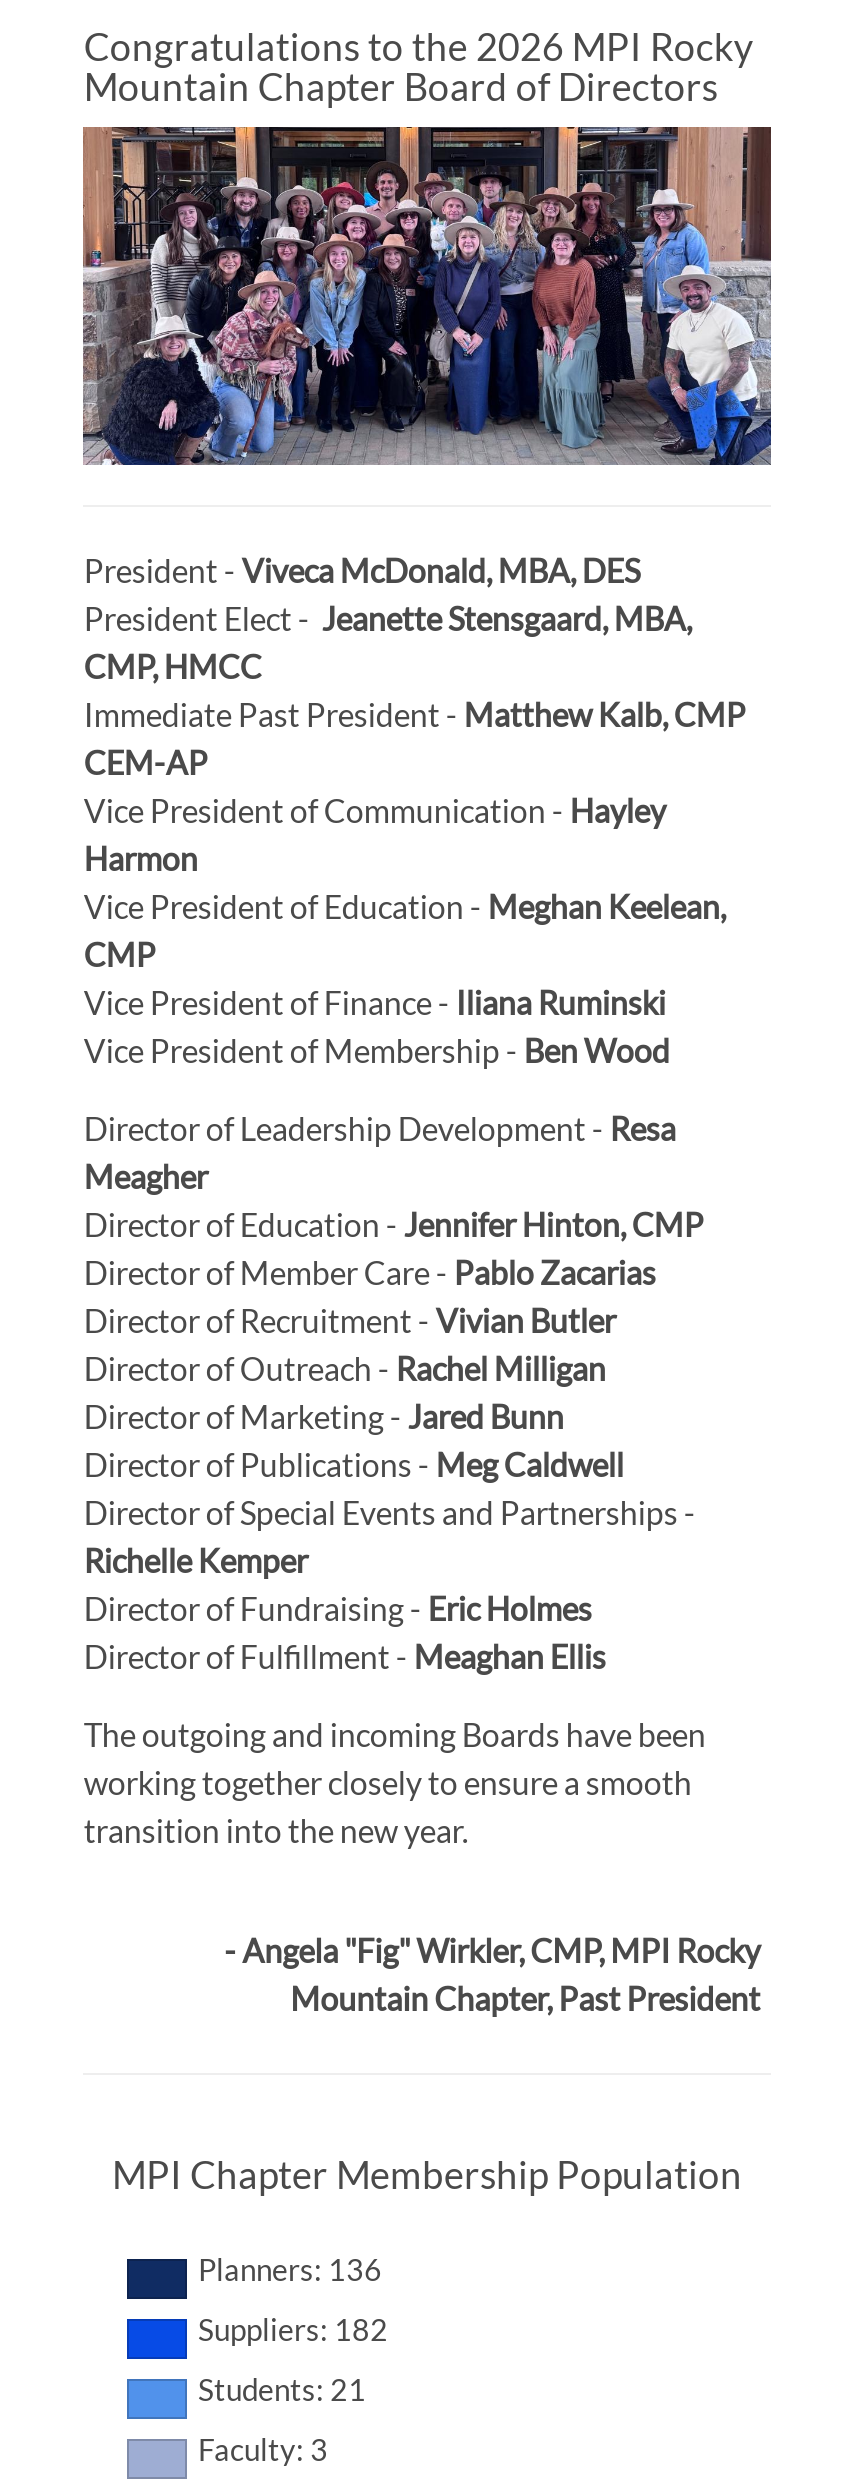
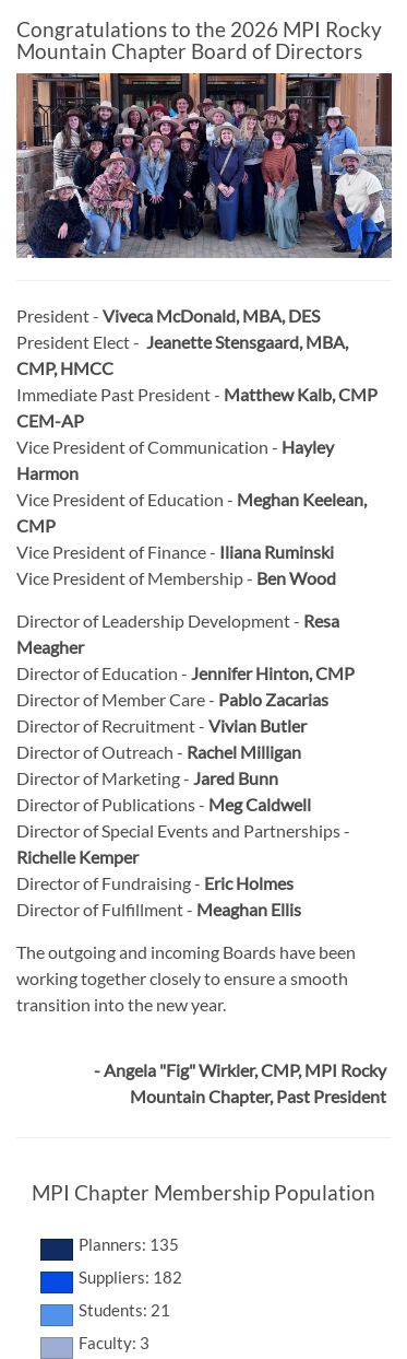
- Planners: 136
+ Planners: 135
